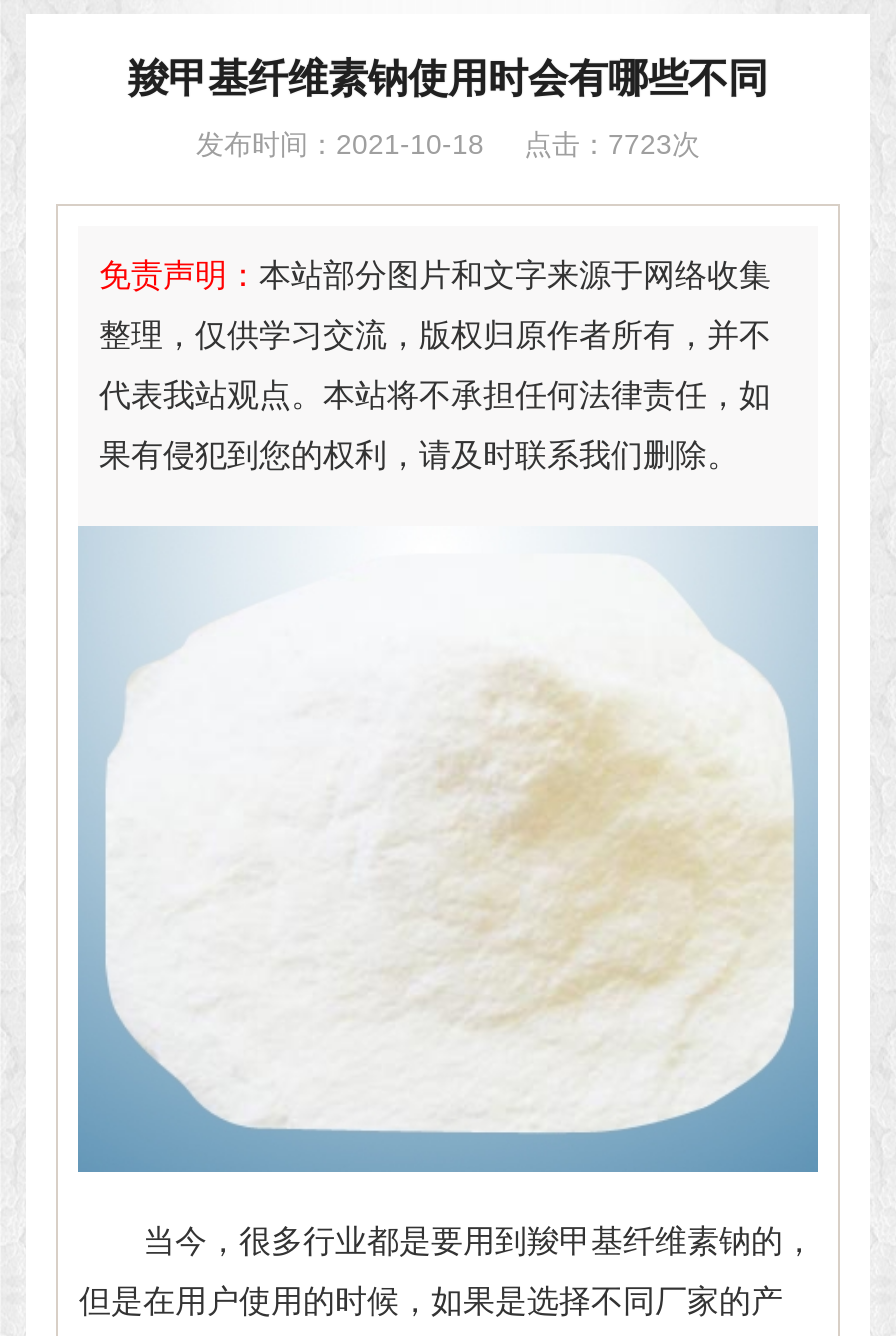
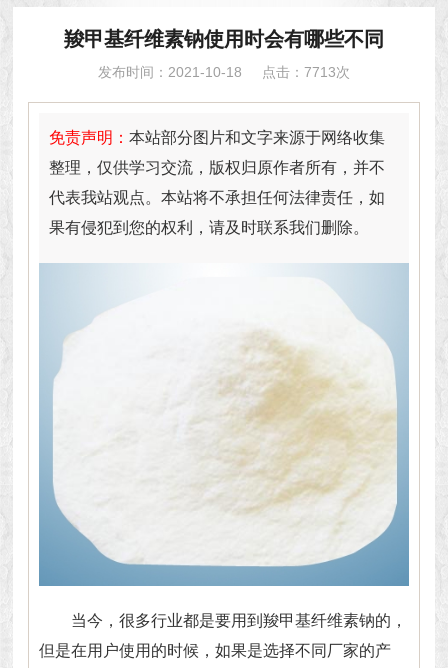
- 发布时间：2021-10-18 点击：7723次
+ 发布时间：2021-10-18 点击：7713次
